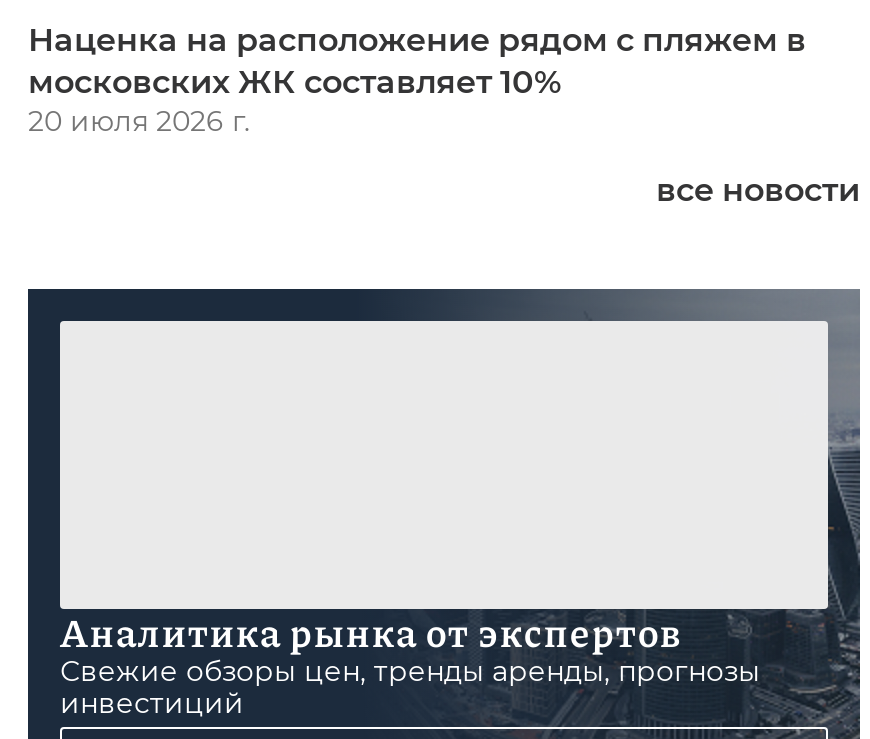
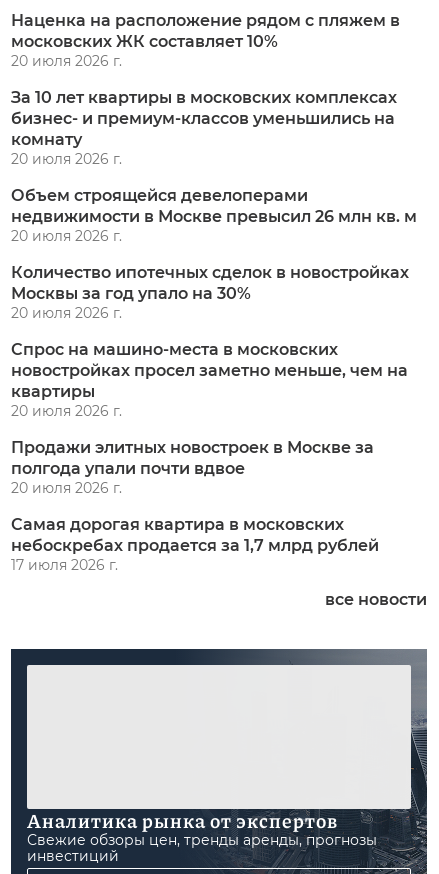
+ За 10 лет квартиры в московских комплексах
+ бизнес- и премиум-классов уменьшились на
+ комнату
+ 20 июля 2026 г.
+ Объем строящейся девелоперами
+ недвижимости в Москве превысил 26 млн кв. м
+ 20 июля 2026 г.
+ Количество ипотечных сделок в новостройках
+ Москвы за год упало на 30%
+ 20 июля 2026 г.
+ Спрос на машино-места в московских
+ новостройках просел заметно меньше, чем на
+ квартиры
+ 20 июля 2026 г.
+ Продажи элитных новостроек в Москве за
+ полгода упали почти вдвое
+ 20 июля 2026 г.
+ Самая дорогая квартира в московских
+ небоскребах продается за 1,7 млрд рублей
+ 17 июля 2026 г.
